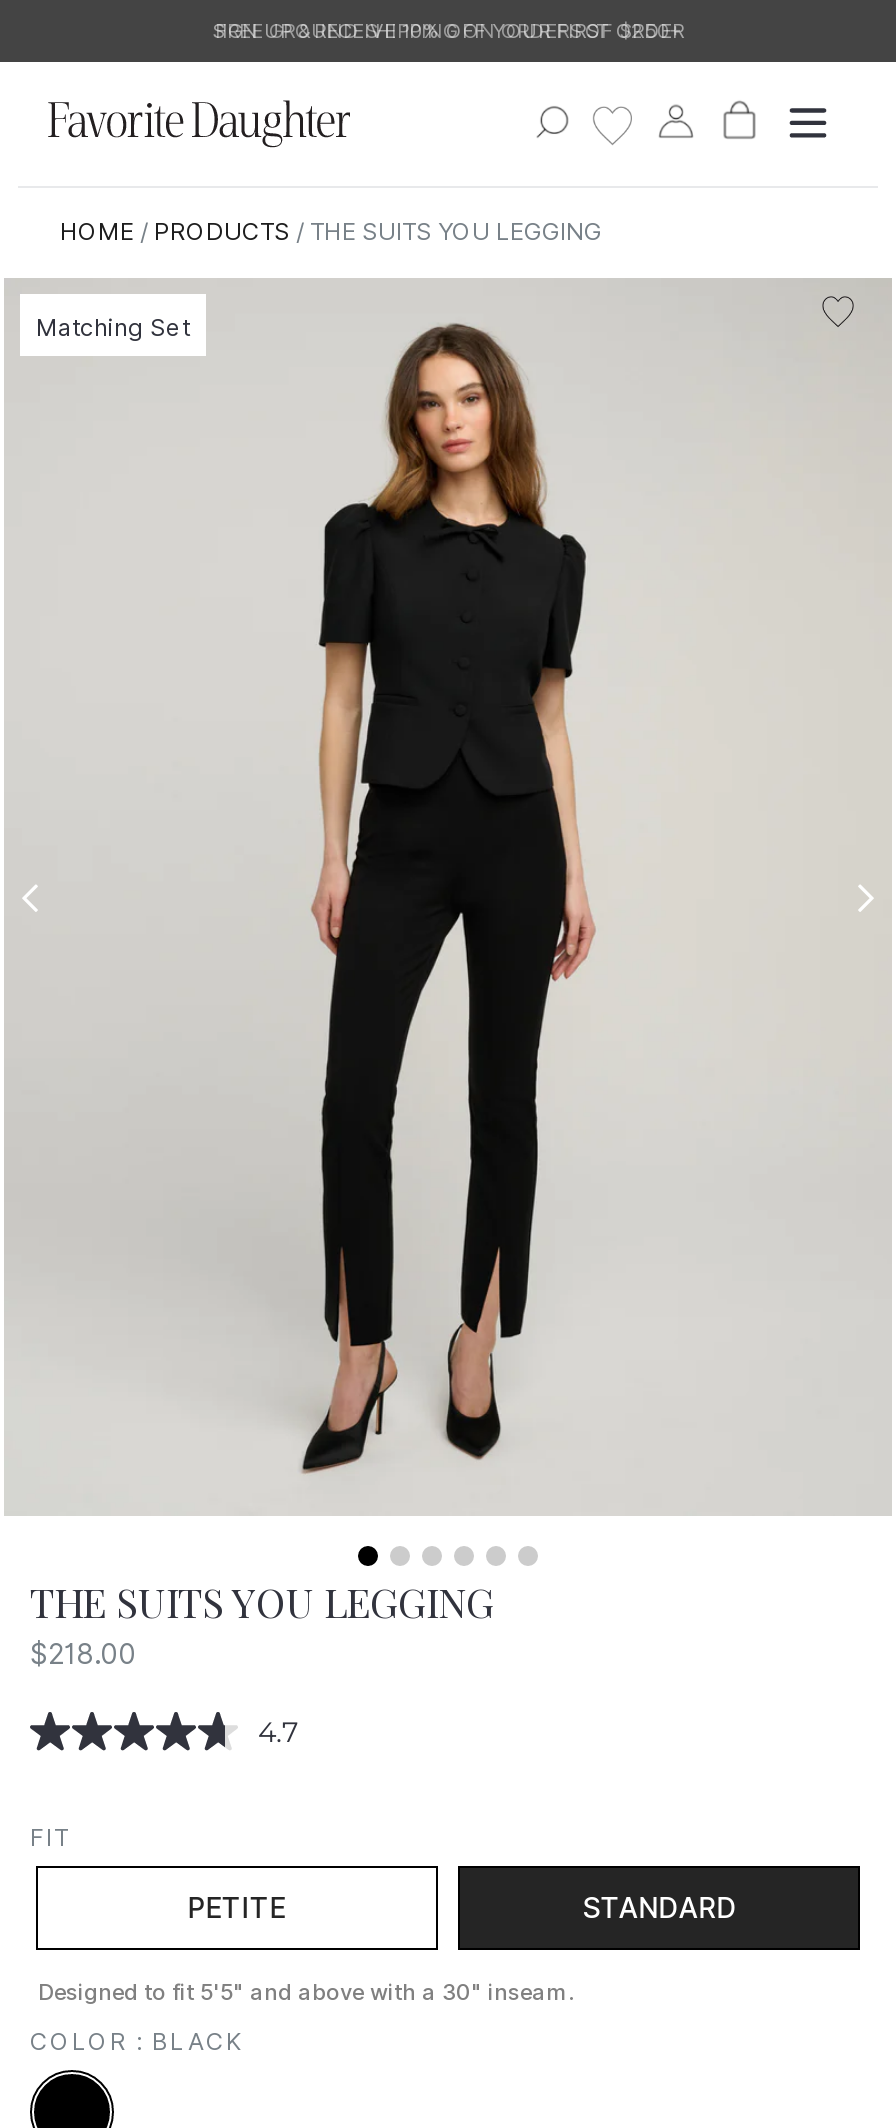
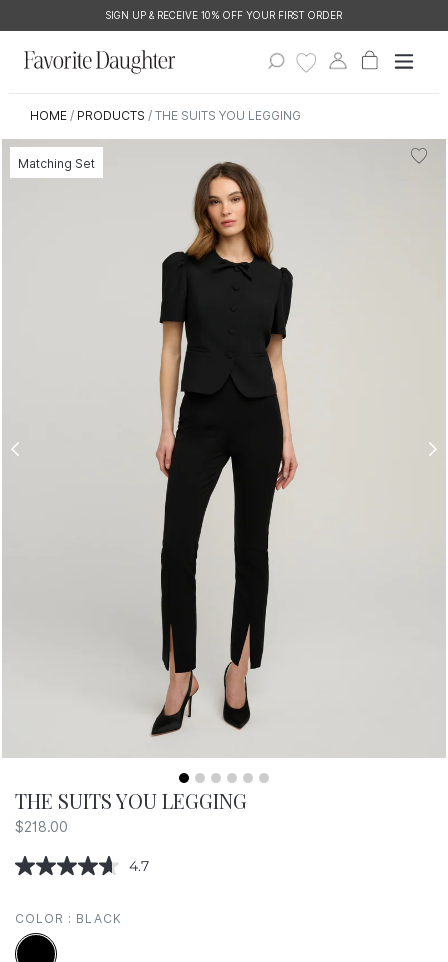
- FIT
- PETITE
- STANDARD
- Designed to fit 5'5" and above with a 30" inseam.
